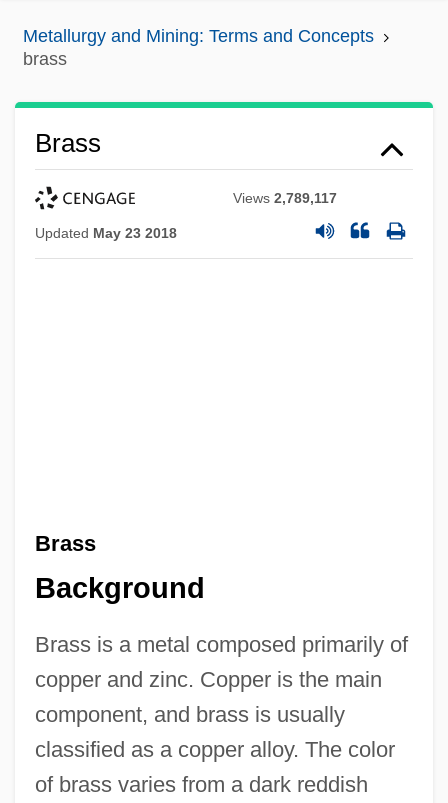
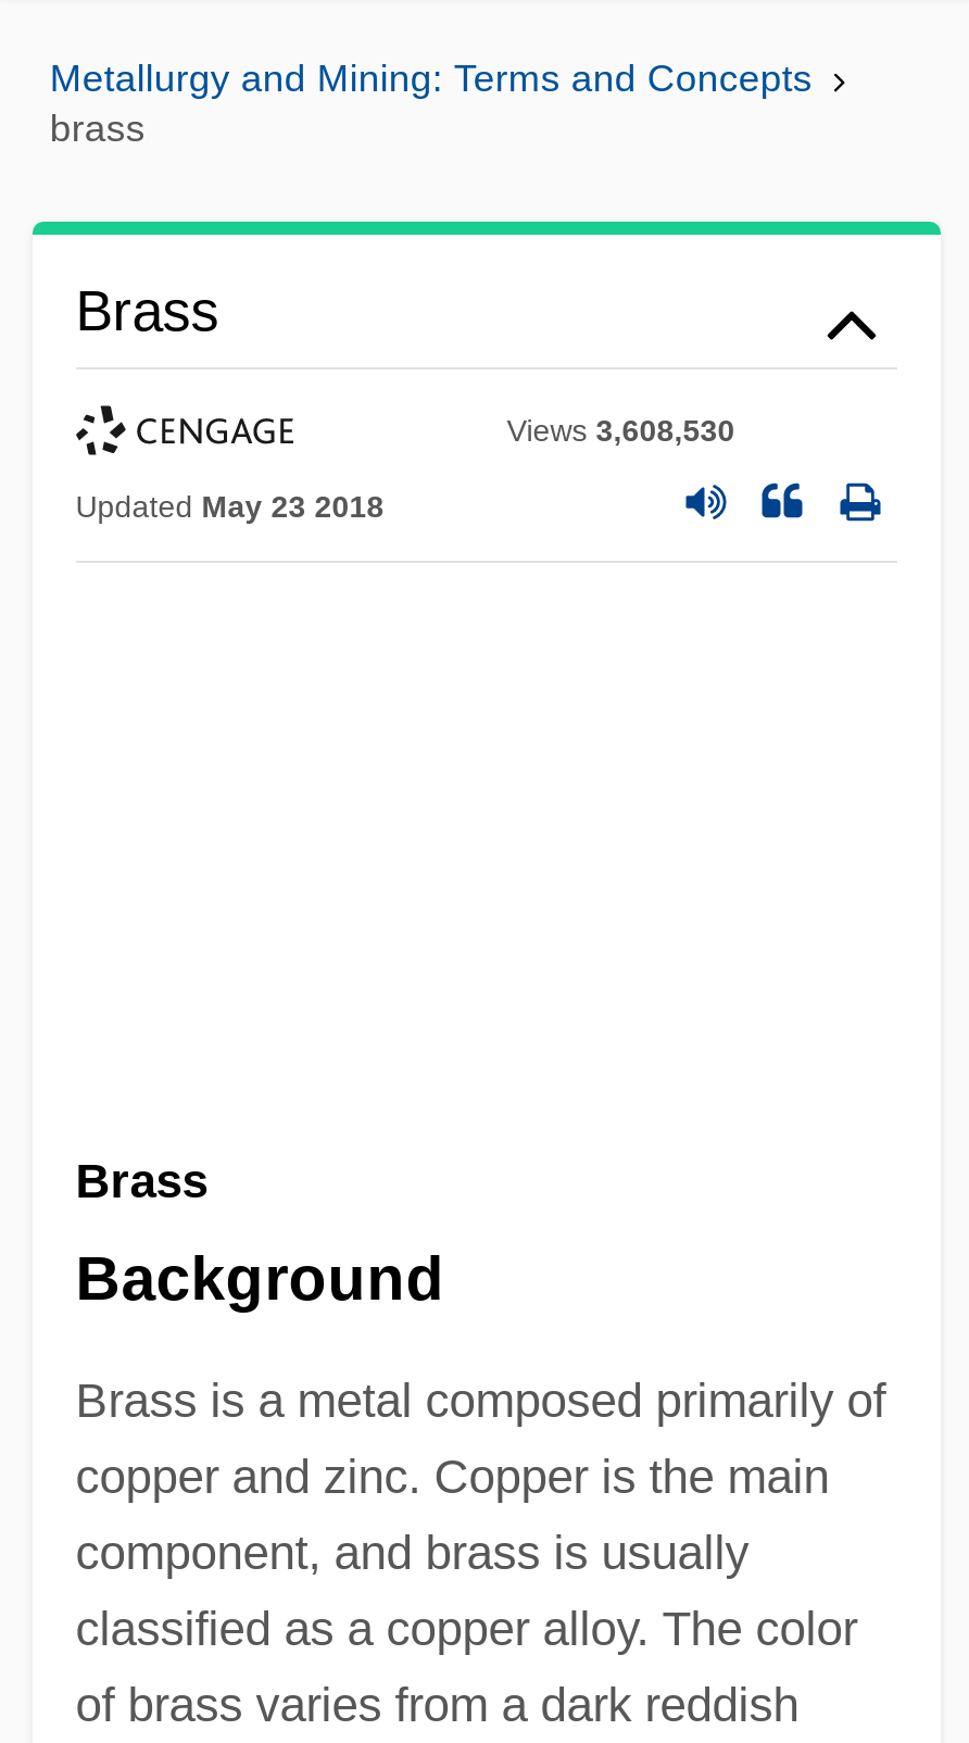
- Views 2,789,117
+ Views 3,608,530
